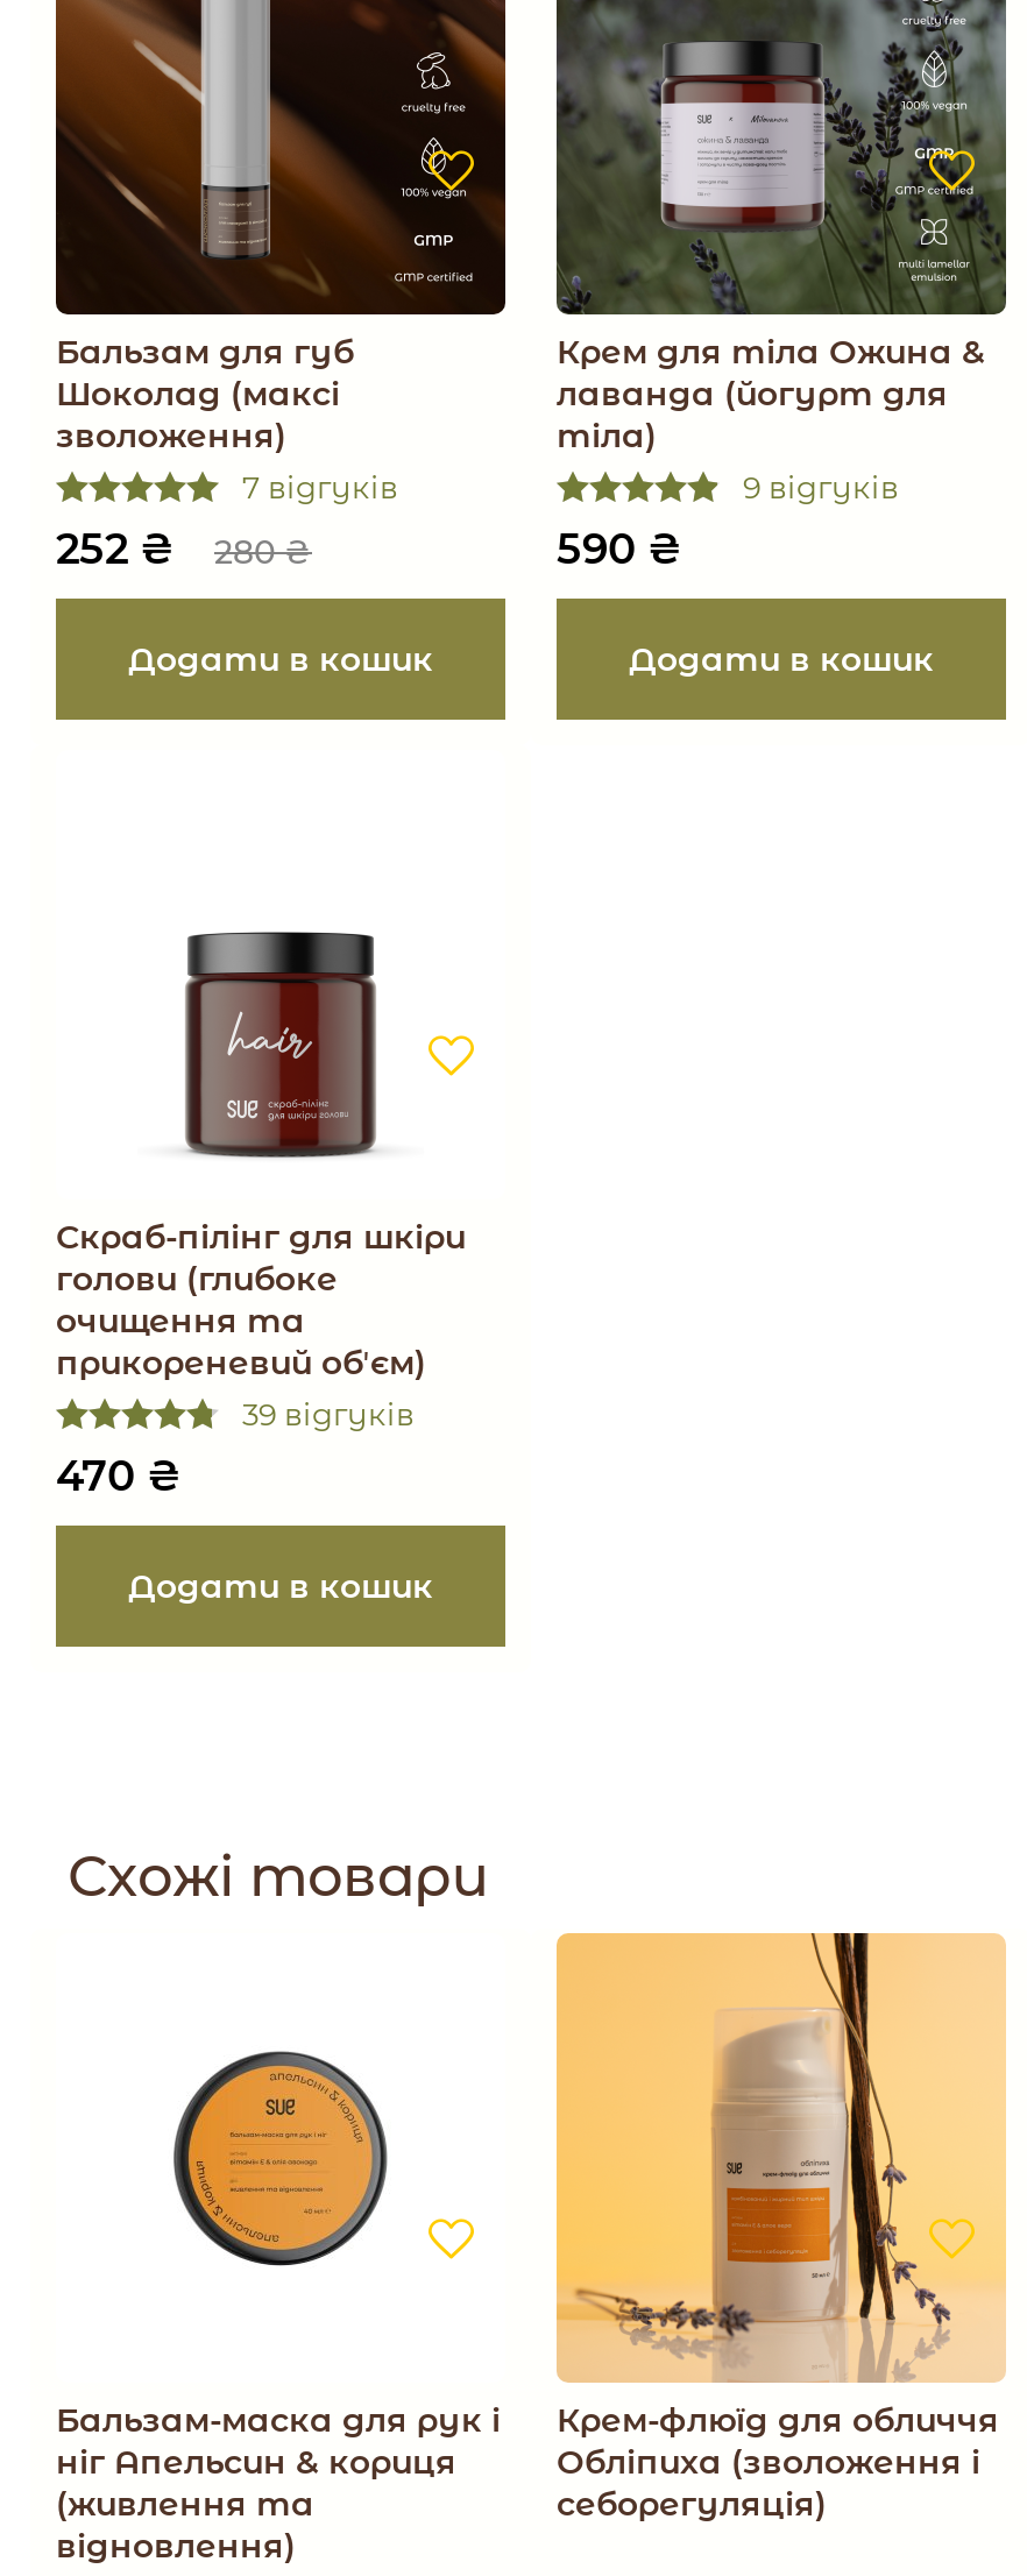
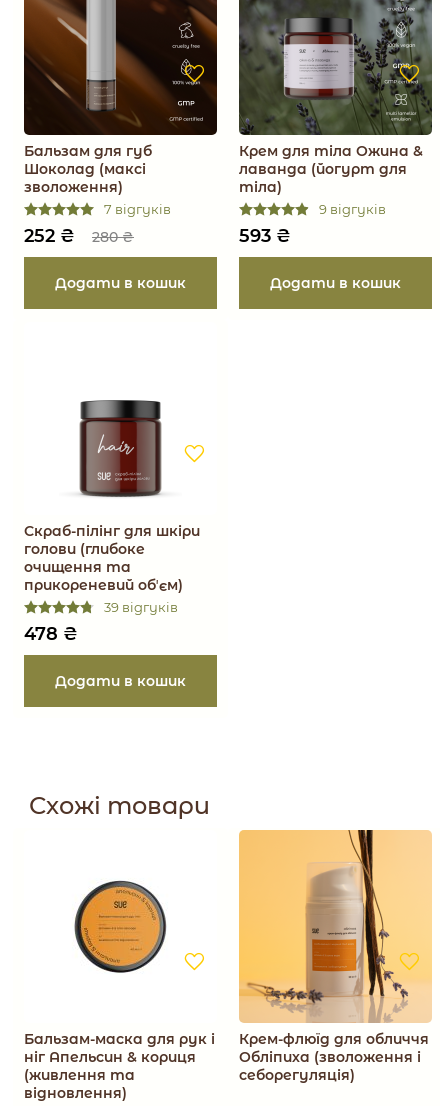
- 590 ₴
+ 593 ₴

- 470 ₴
+ 478 ₴
